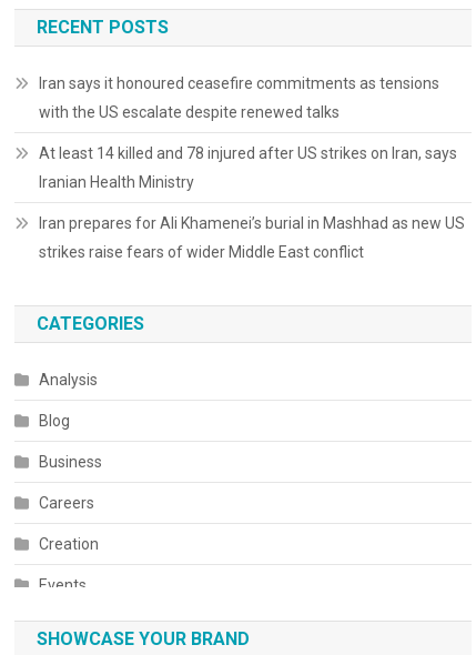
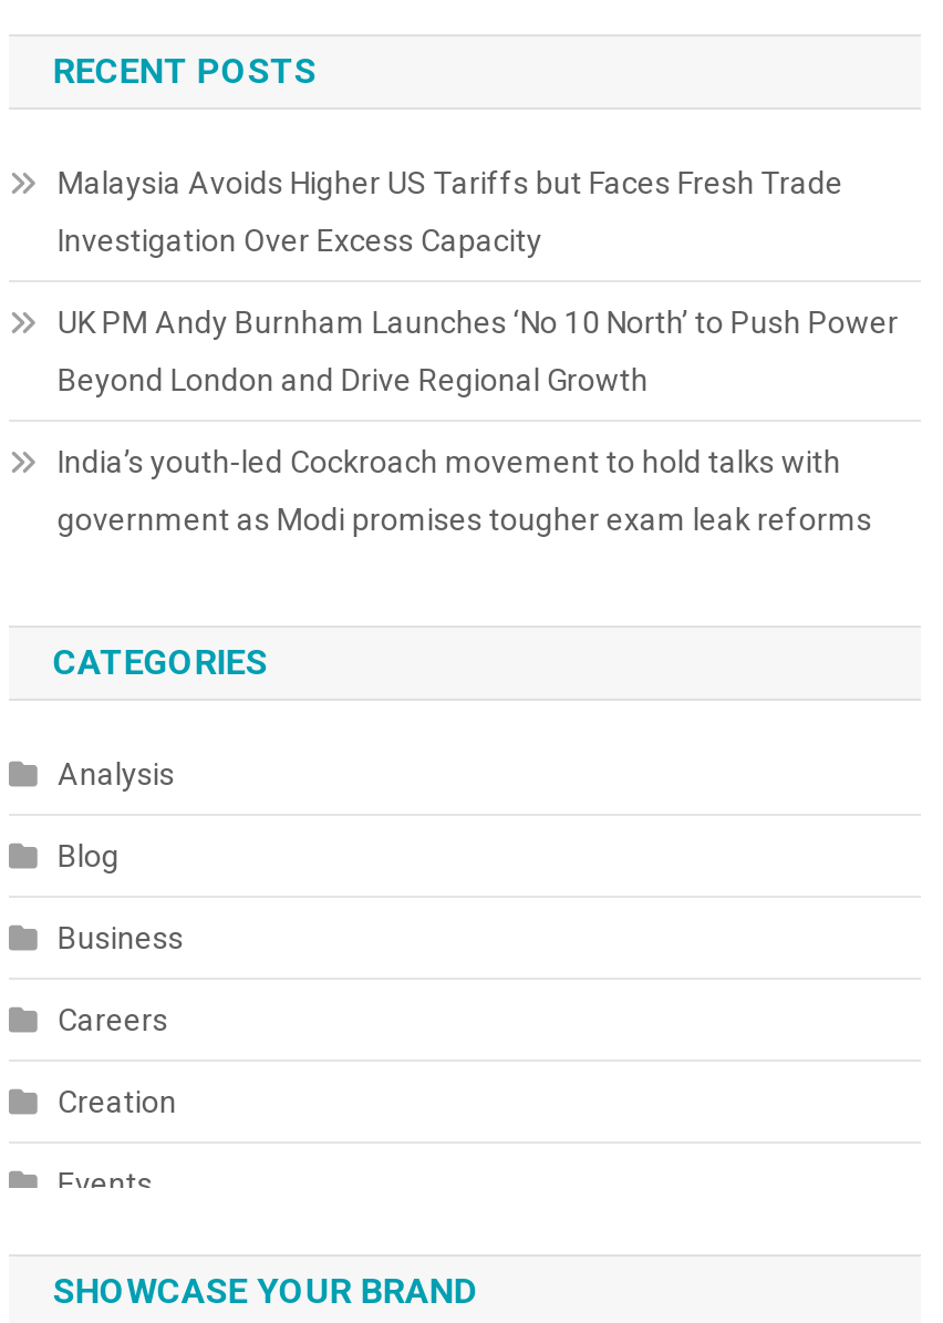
- Iran says it honoured ceasefire commitments as tensions
+ Malaysia Avoids Higher US Tariffs but Faces Fresh Trade

- with the US escalate despite renewed talks
+ Investigation Over Excess Capacity

- At least 14 killed and 78 injured after US strikes on Iran, says
+ UK PM Andy Burnham Launches ‘No 10 North’ to Push Power

- Iranian Health Ministry
+ Beyond London and Drive Regional Growth

- Iran prepares for Ali Khamenei’s burial in Mashhad as new US
+ India’s youth-led Cockroach movement to hold talks with

- strikes raise fears of wider Middle East conflict
+ government as Modi promises tougher exam leak reforms
